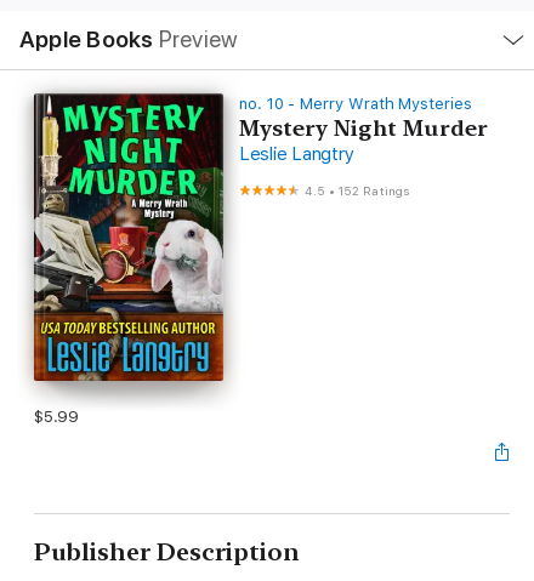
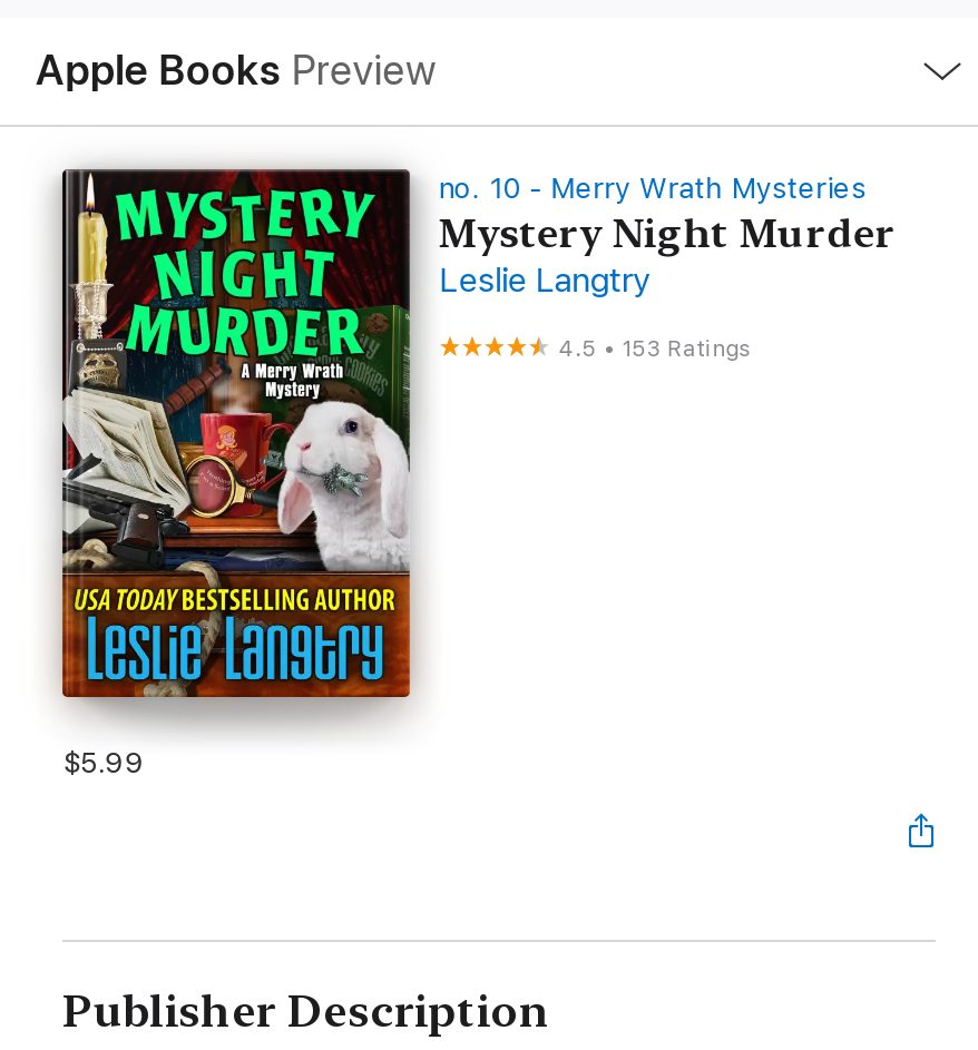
- 4.5 • 152 Ratings
+ 4.5 • 153 Ratings
